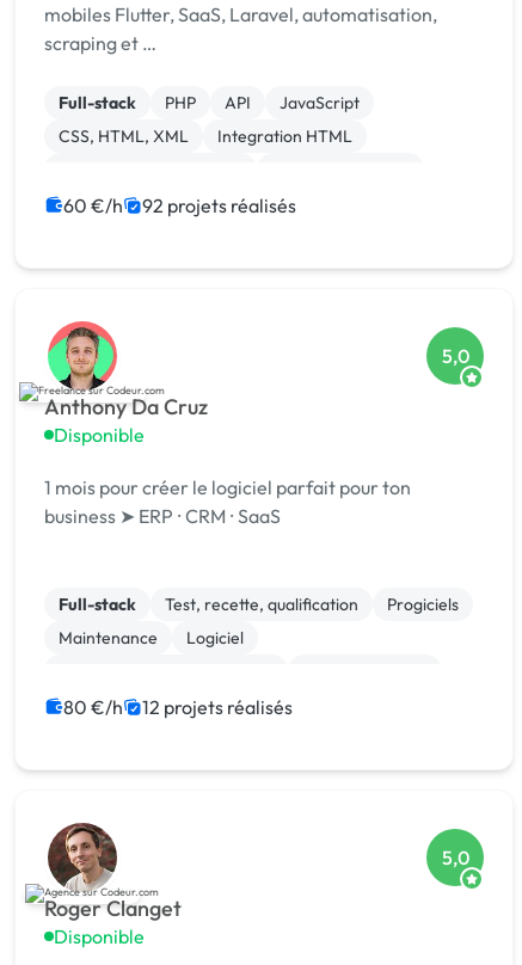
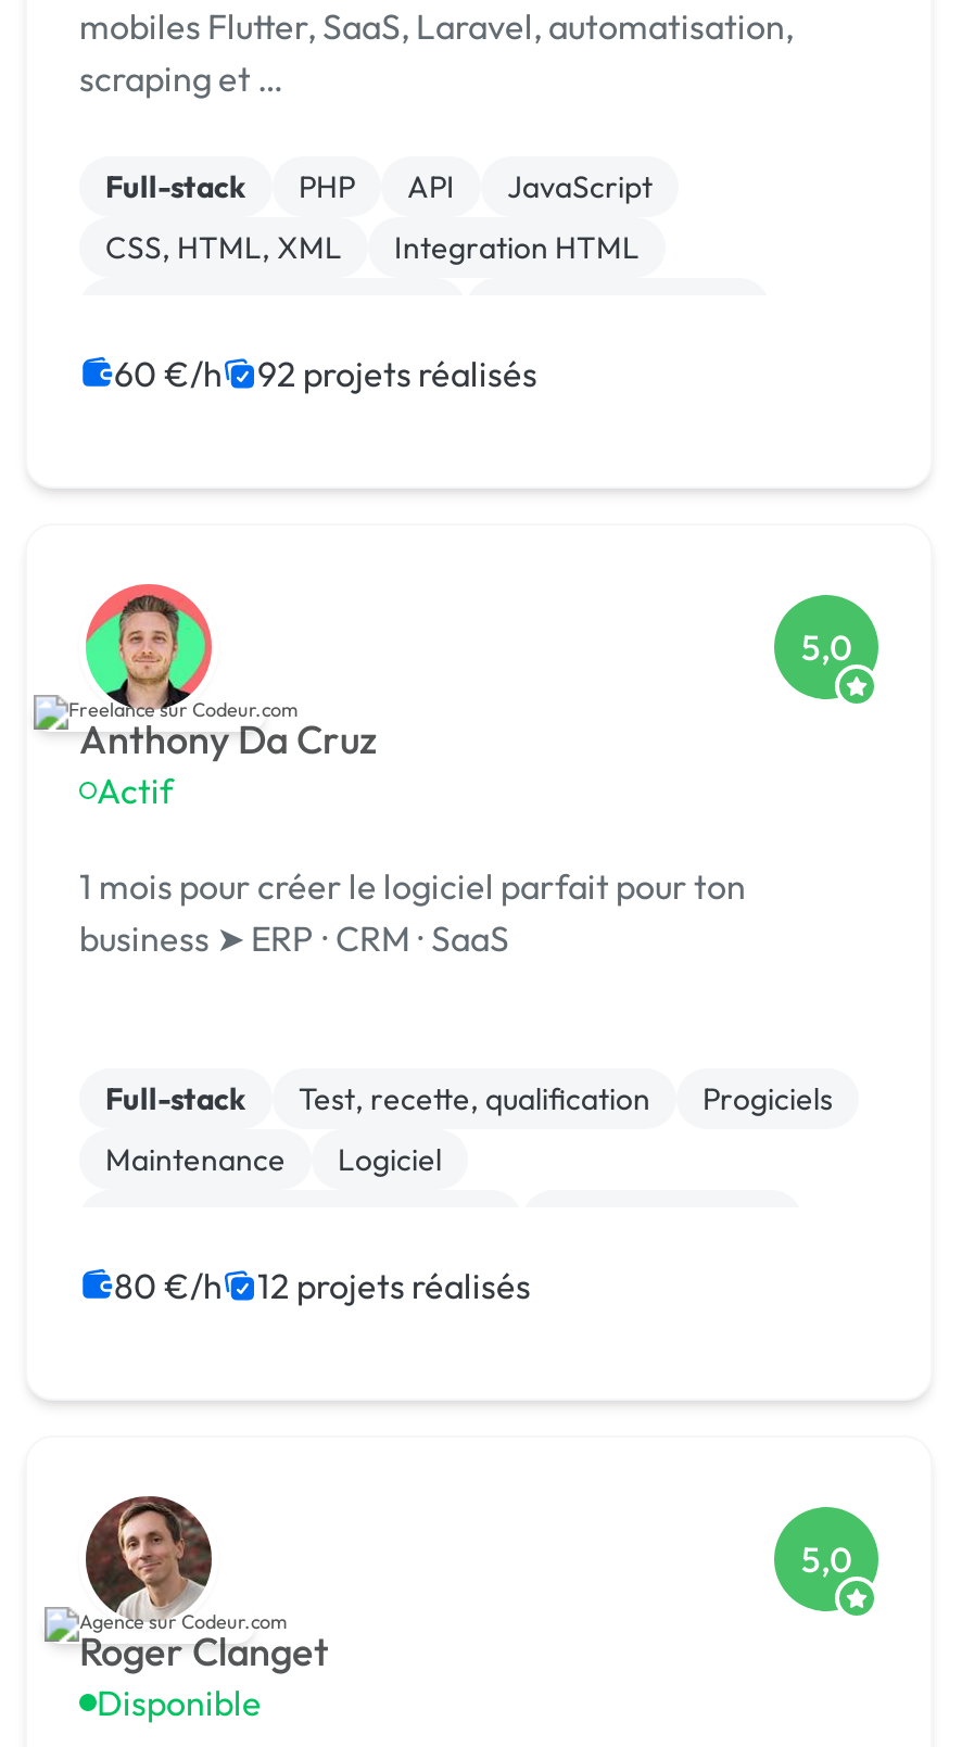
- Disponible
+ Actif
